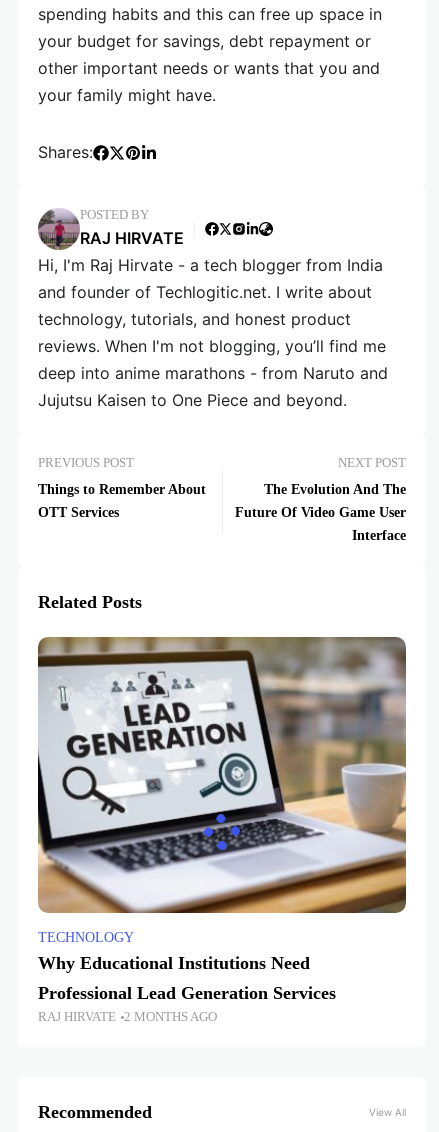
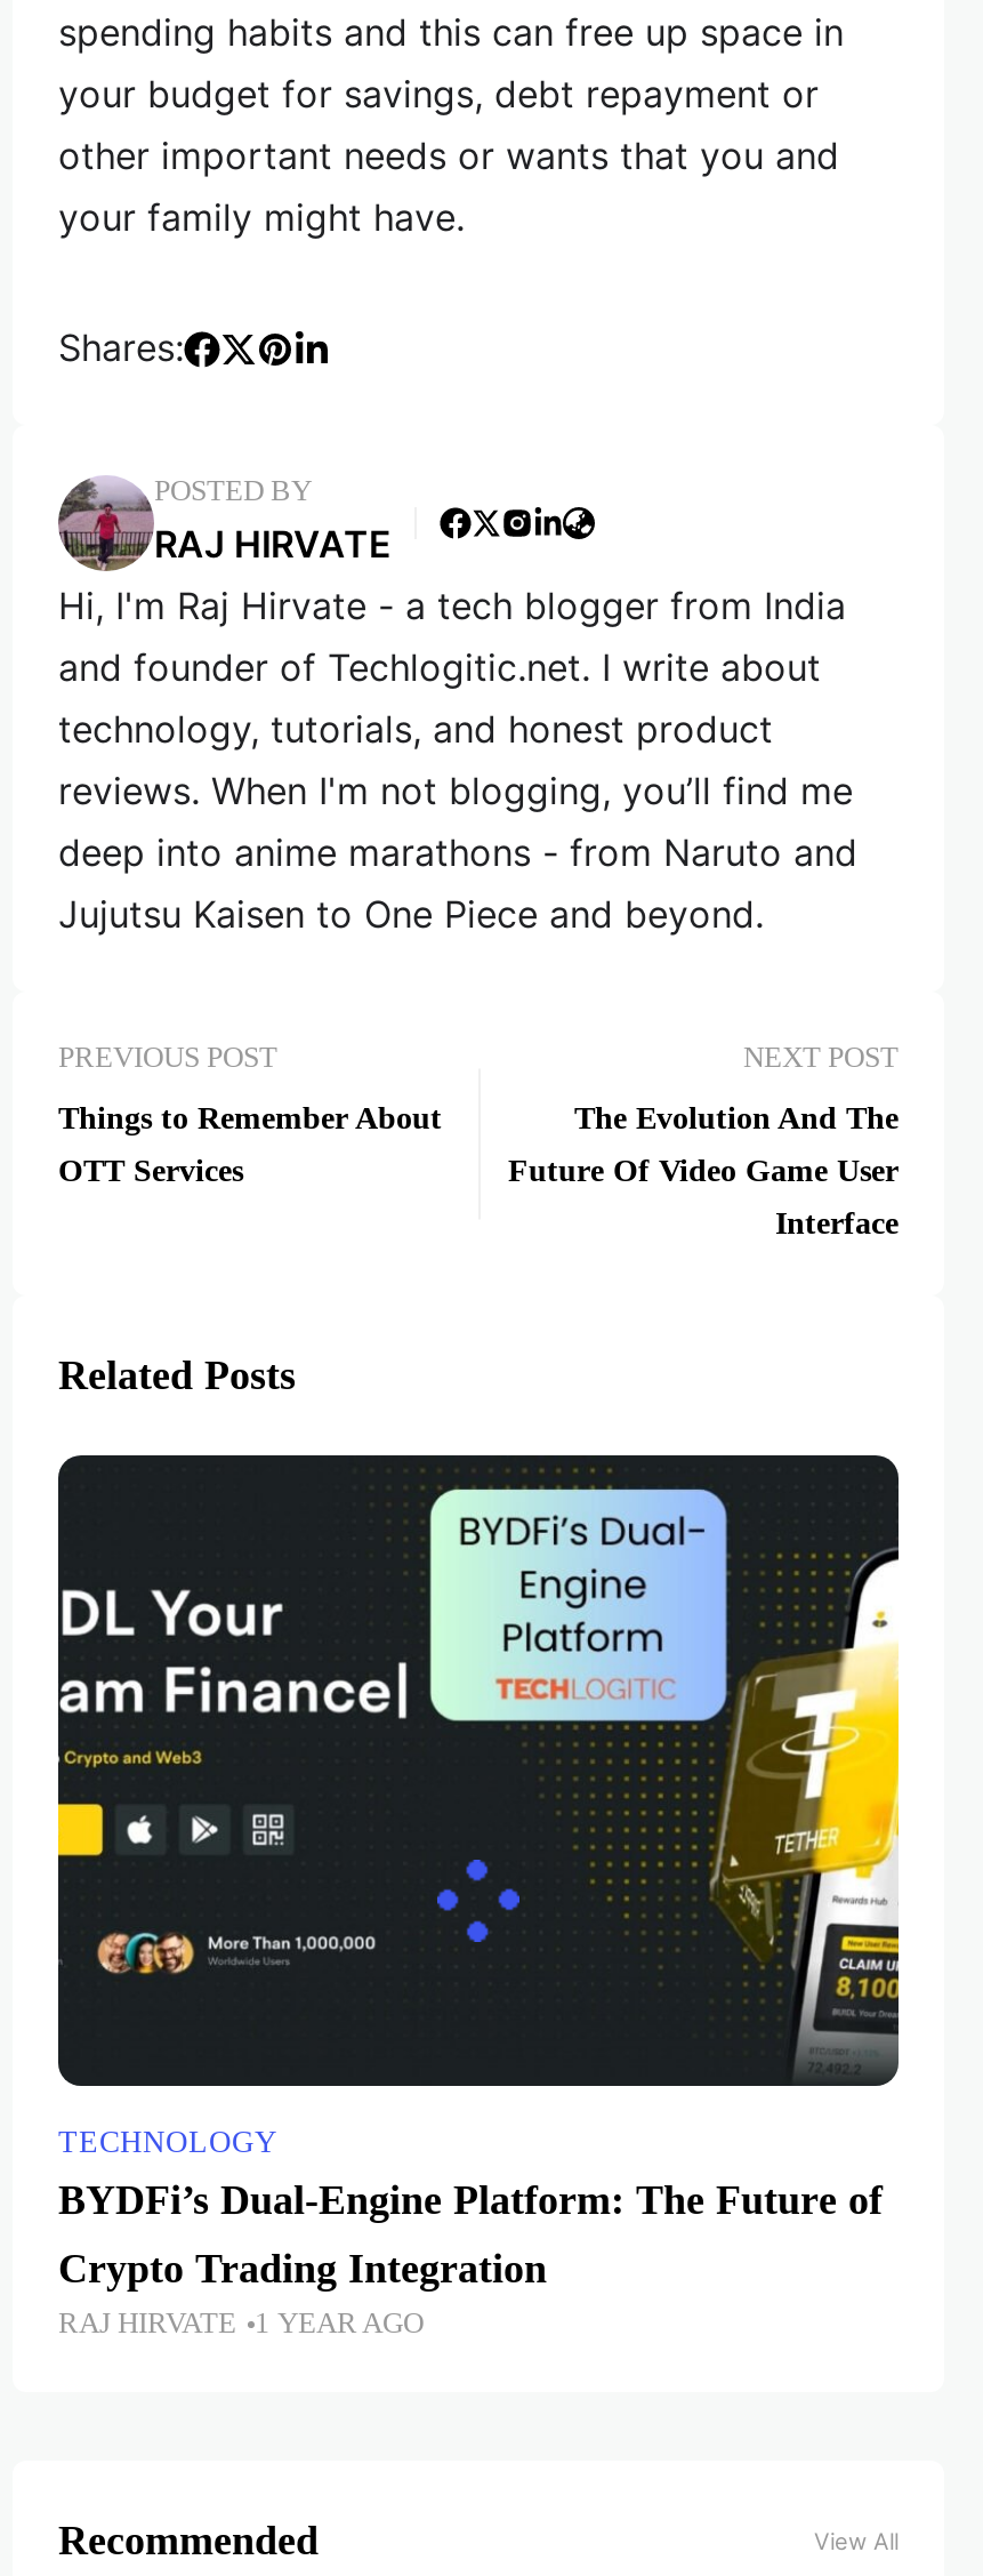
- [image]
- Why Educational Institutions Need
+ [image]
+ BYDFi’s Dual-Engine Platform: The Future of

- Professional Lead Generation Services
- RAJ HIRVATE 2 MONTHS AGO
+ Crypto Trading Integration
+ RAJ HIRVATE 1 YEAR AGO
